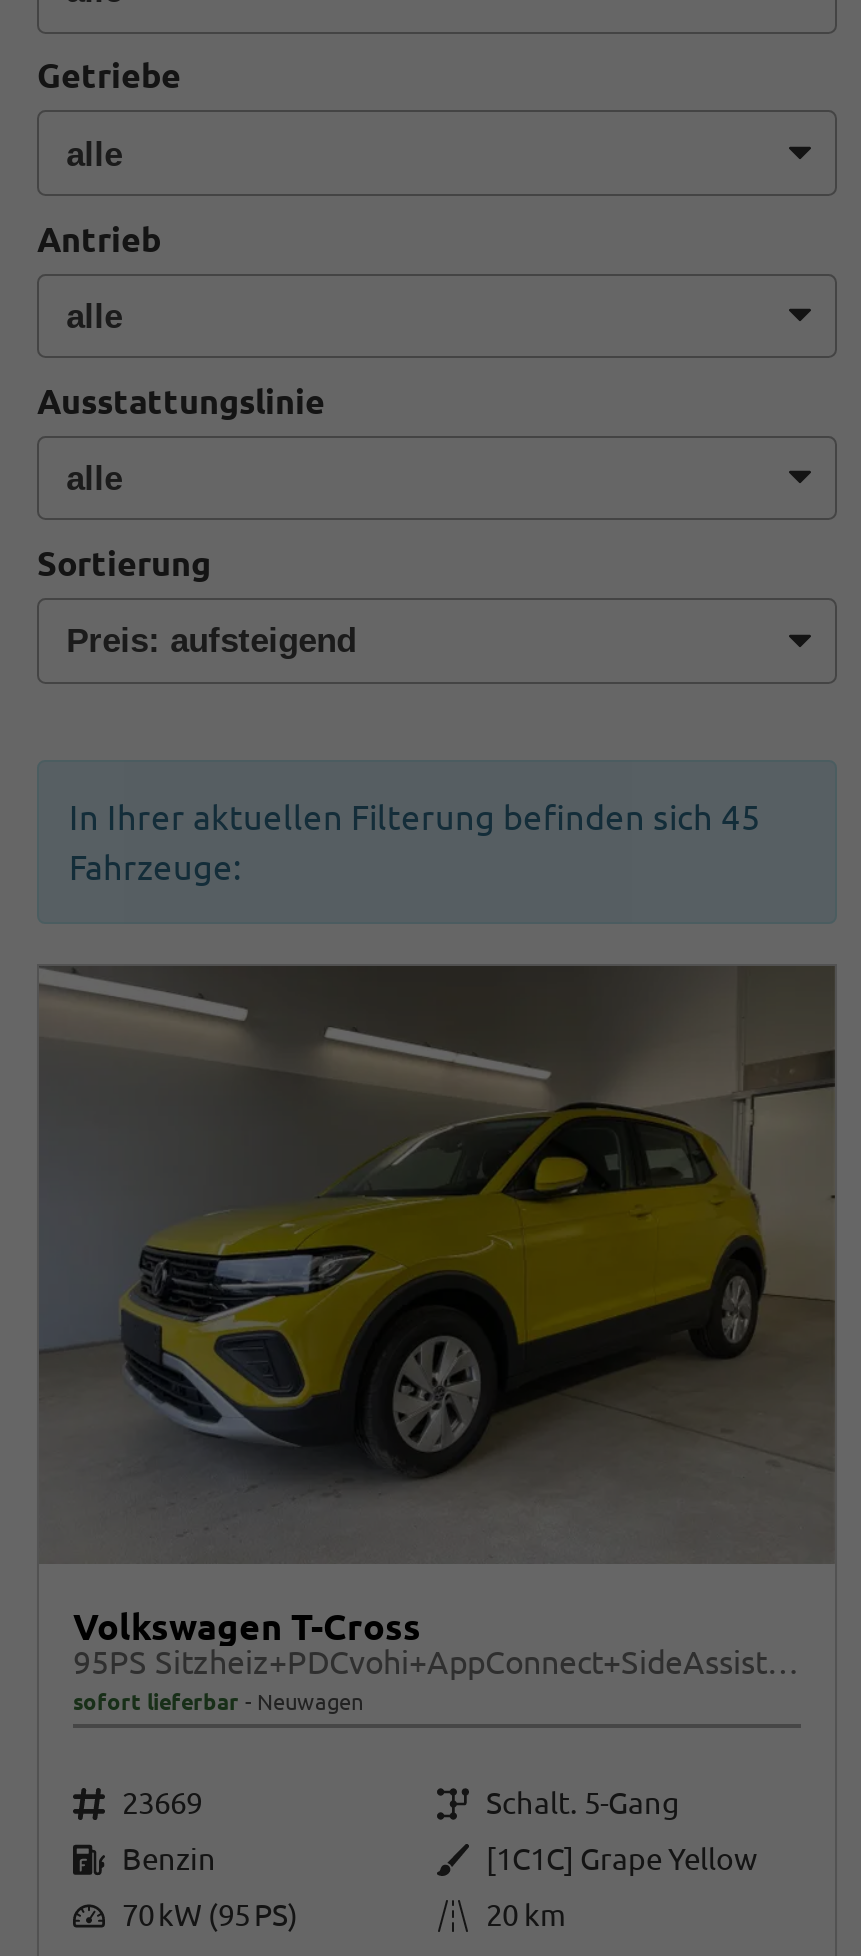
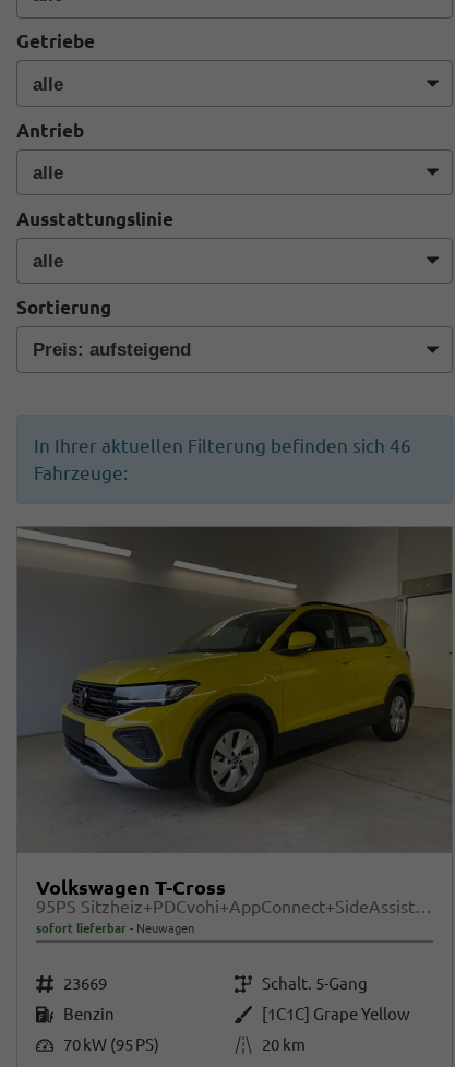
- In Ihrer aktuellen Filterung befinden sich 45
+ In Ihrer aktuellen Filterung befinden sich 46
